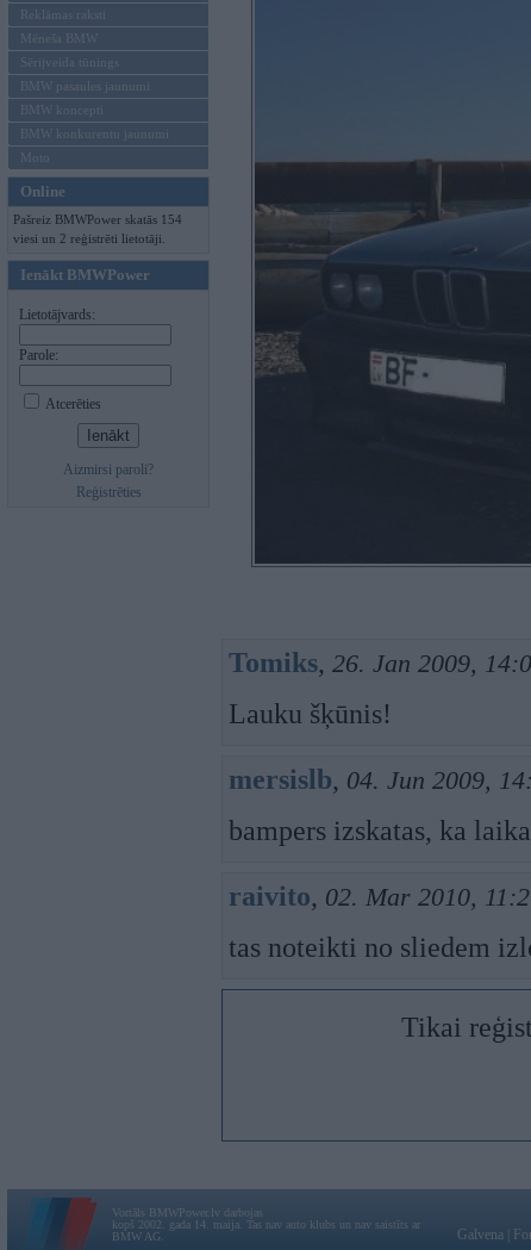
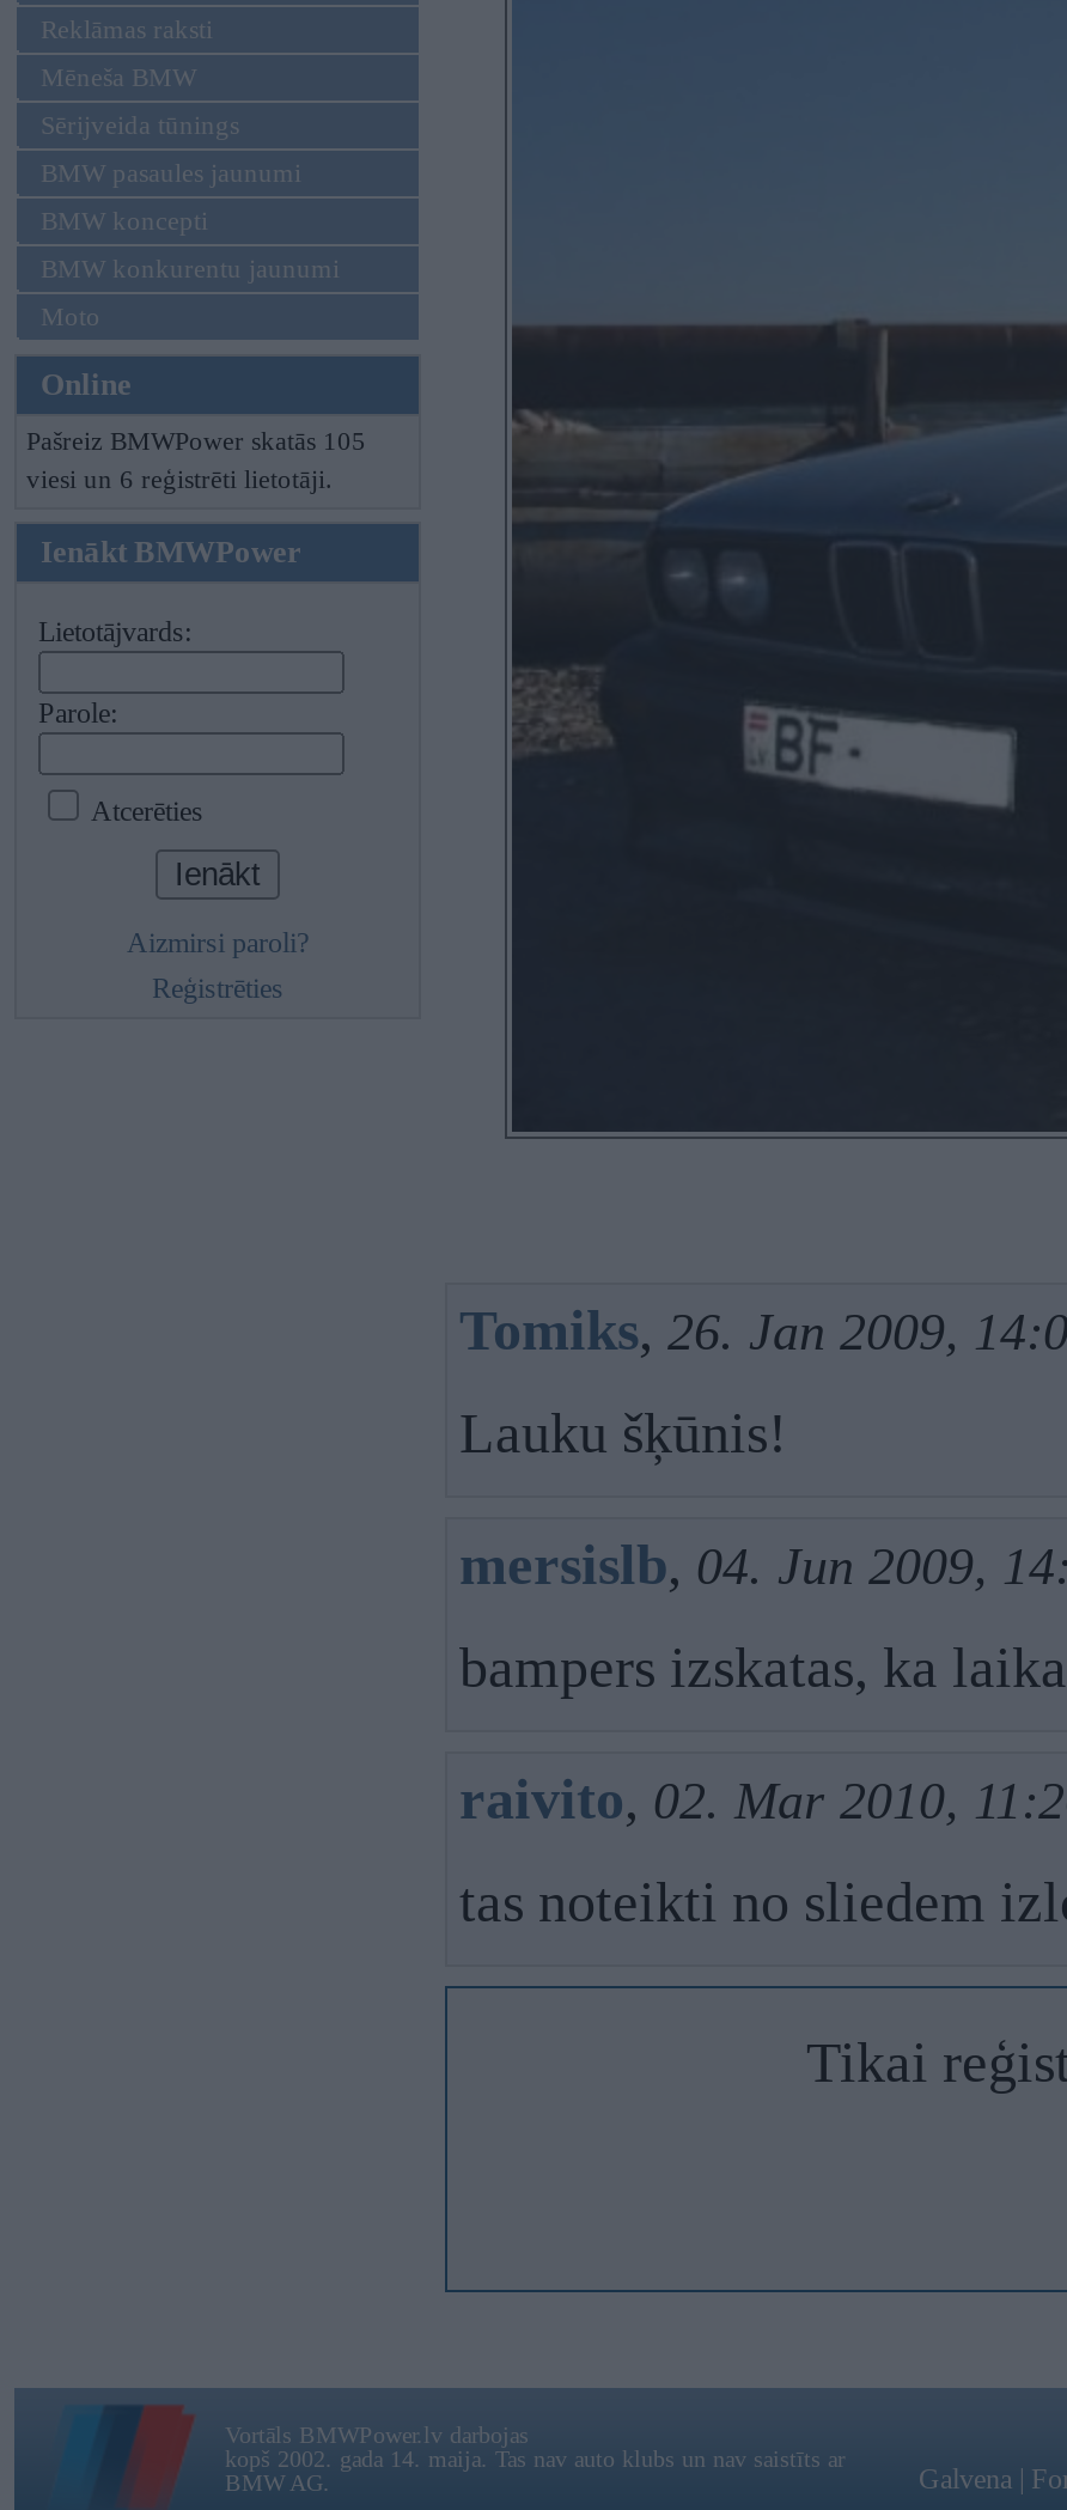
- Pašreiz BMWPower skatās 154
+ Pašreiz BMWPower skatās 105

- viesi un 2 reģistrēti lietotāji.
+ viesi un 6 reģistrēti lietotāji.
